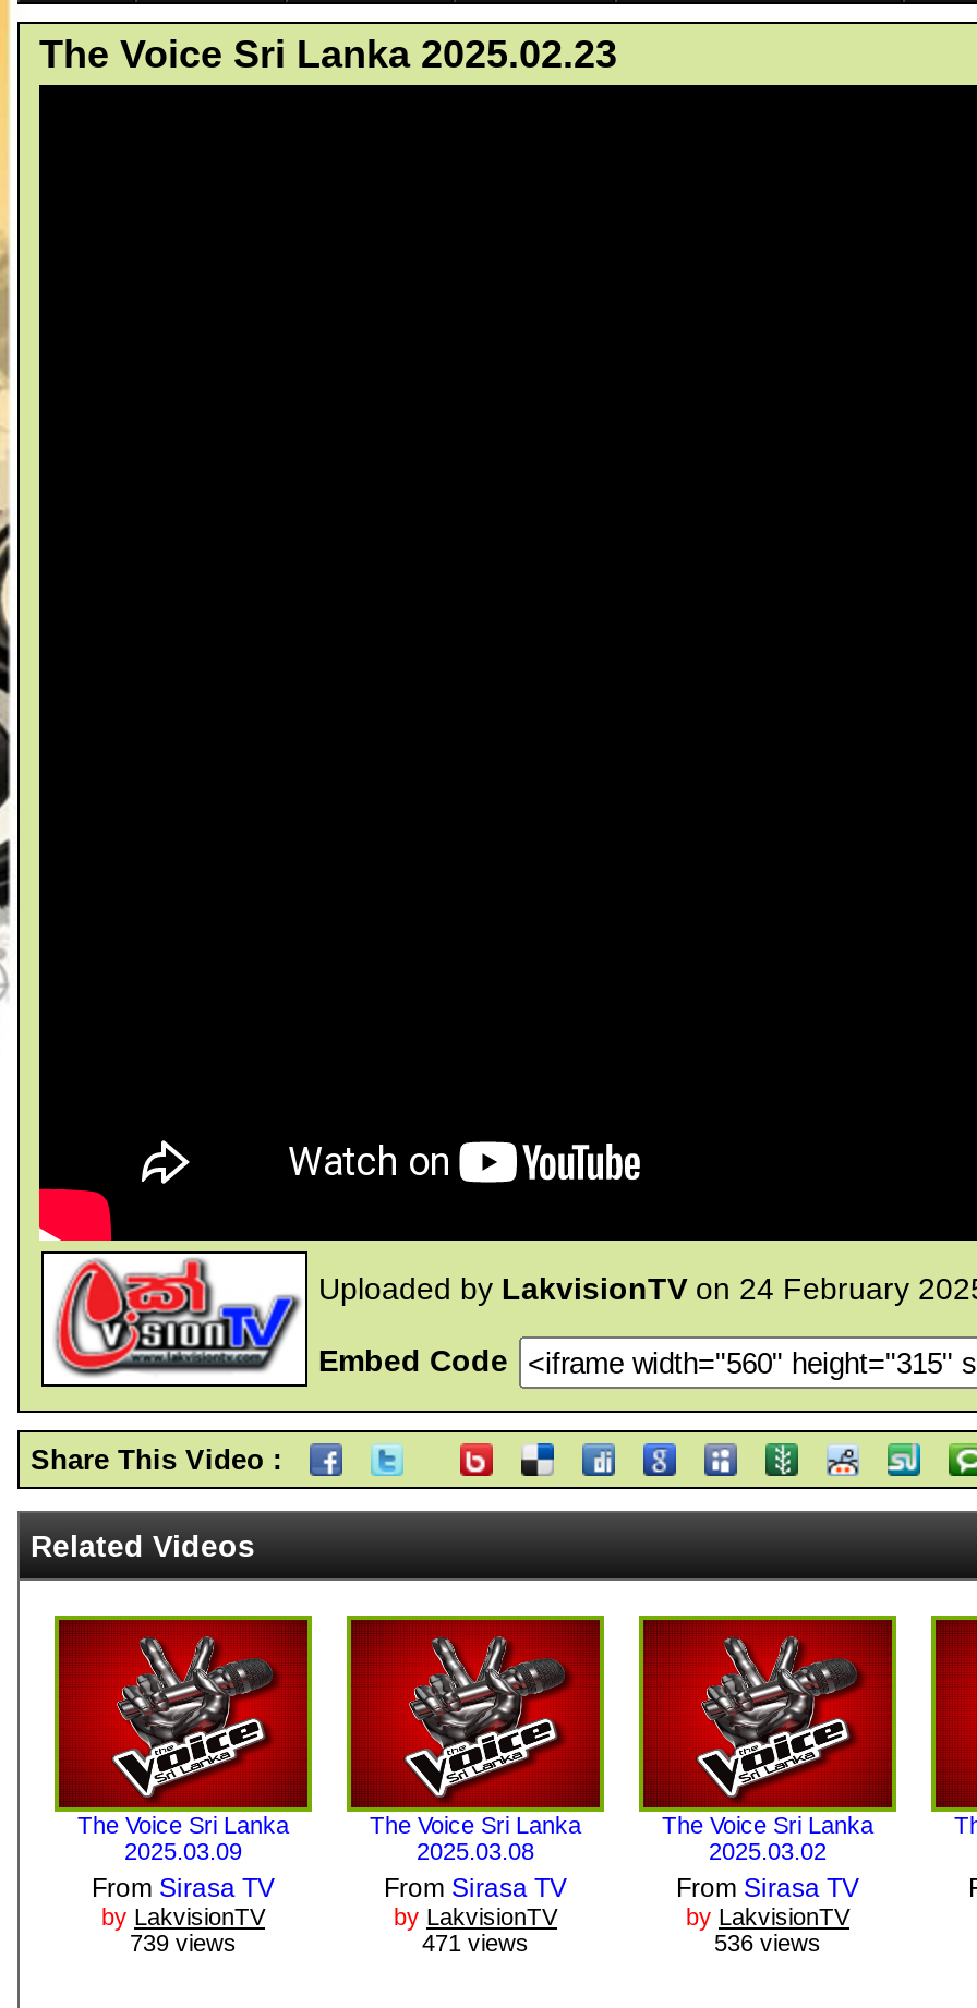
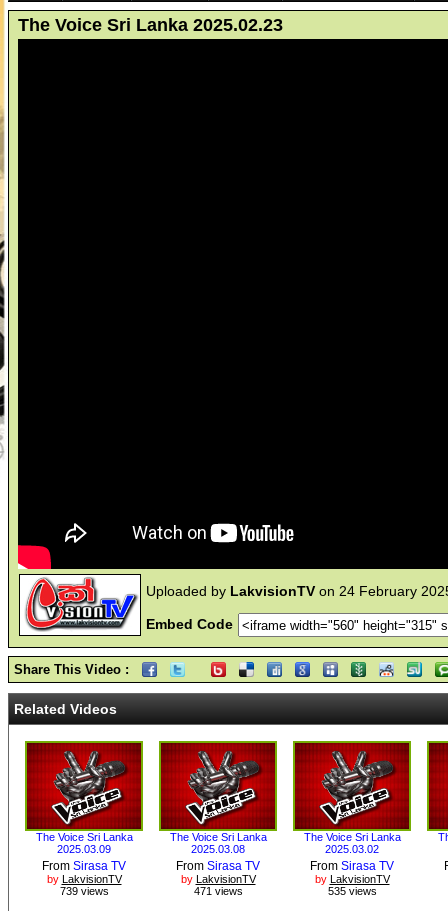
- 536 views
+ 535 views
